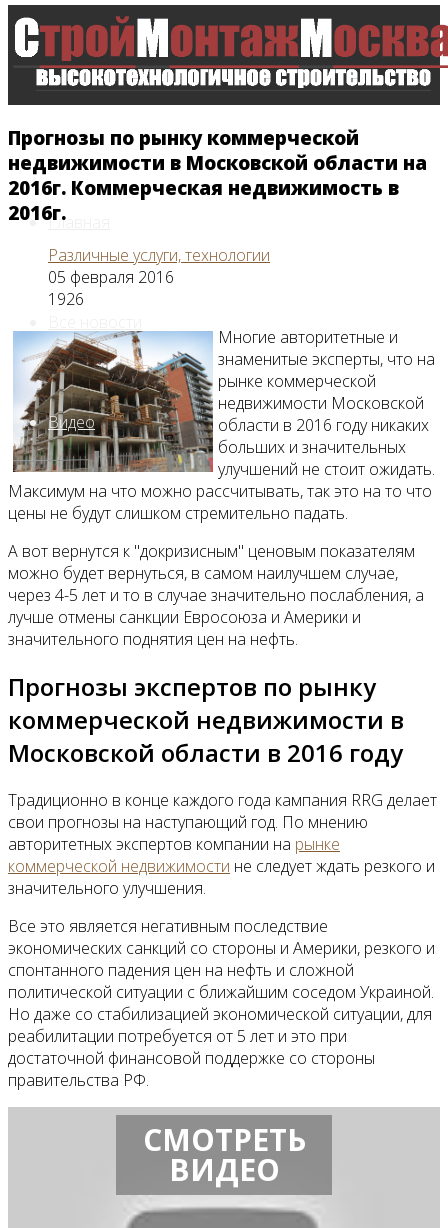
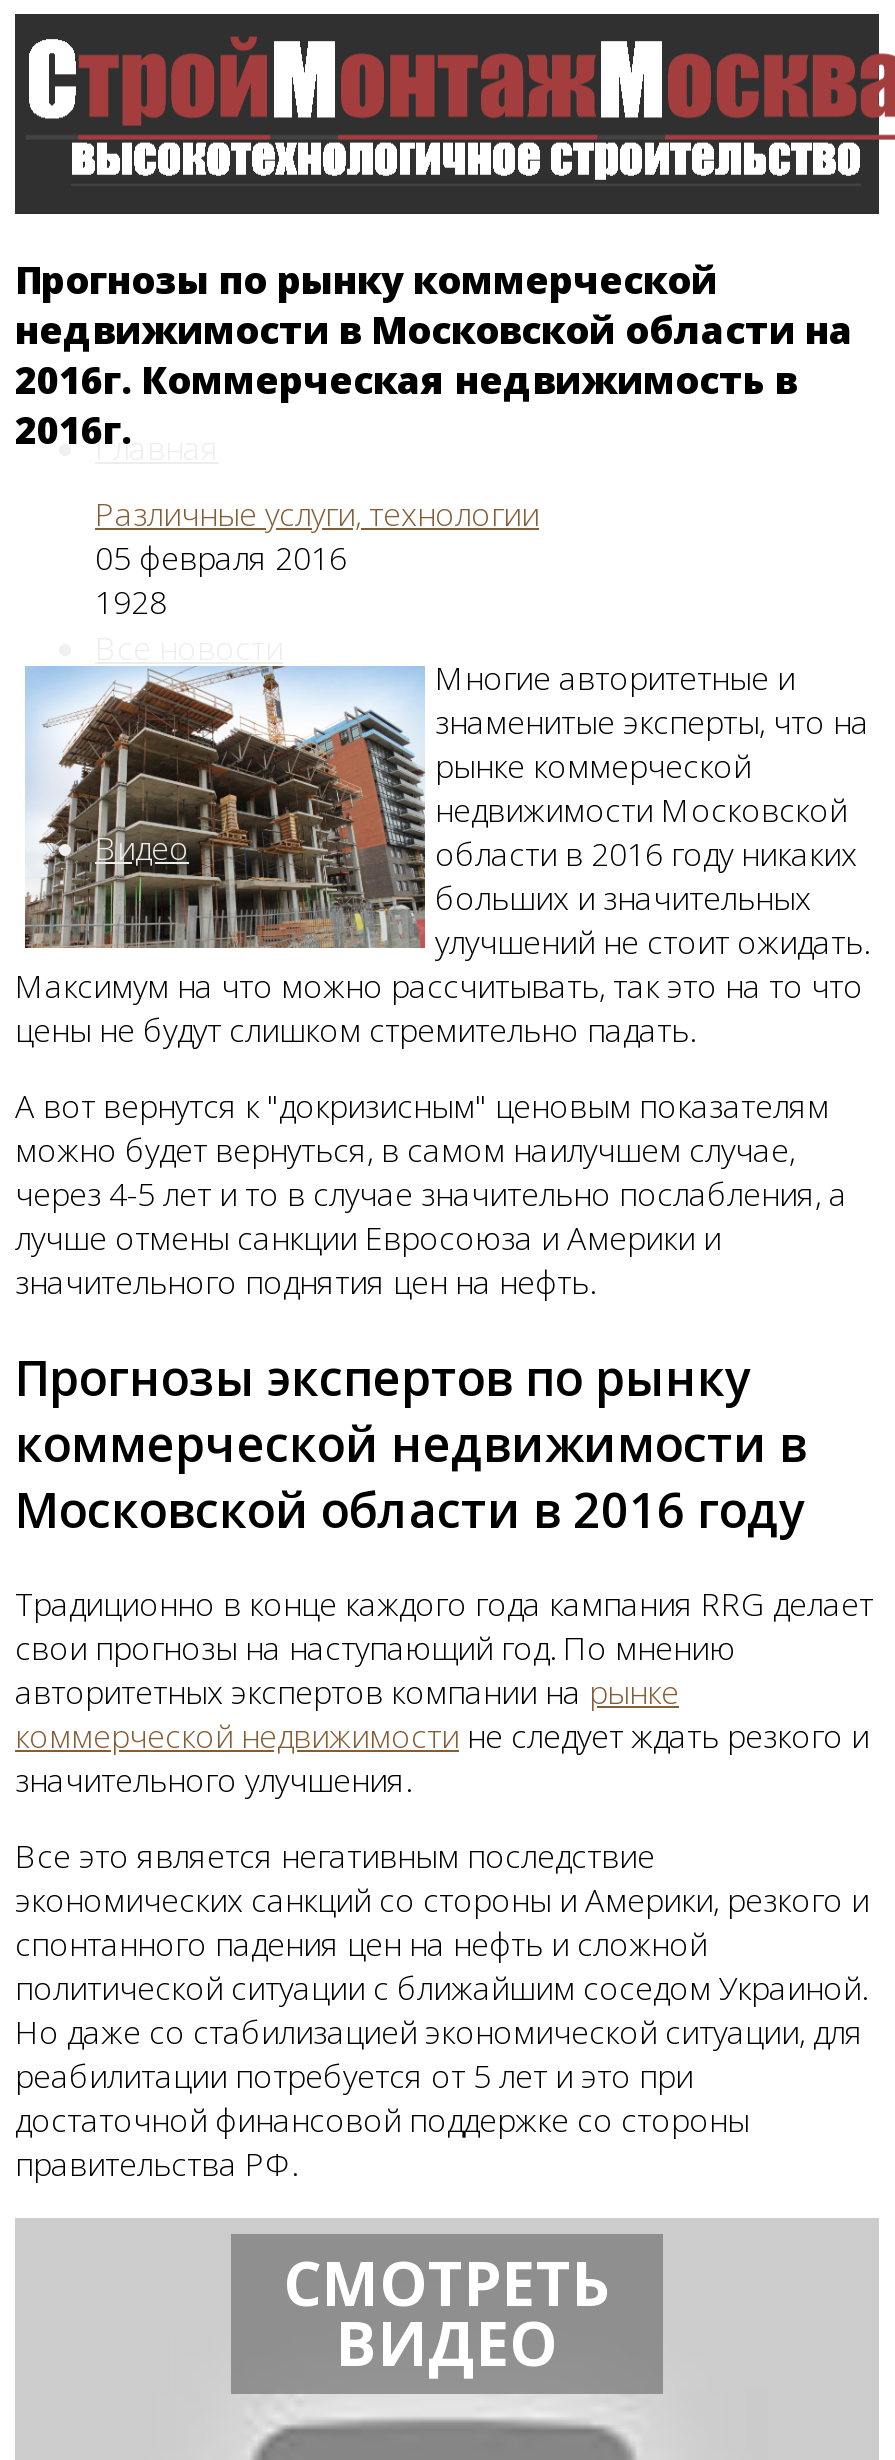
- 1926
+ 1928
